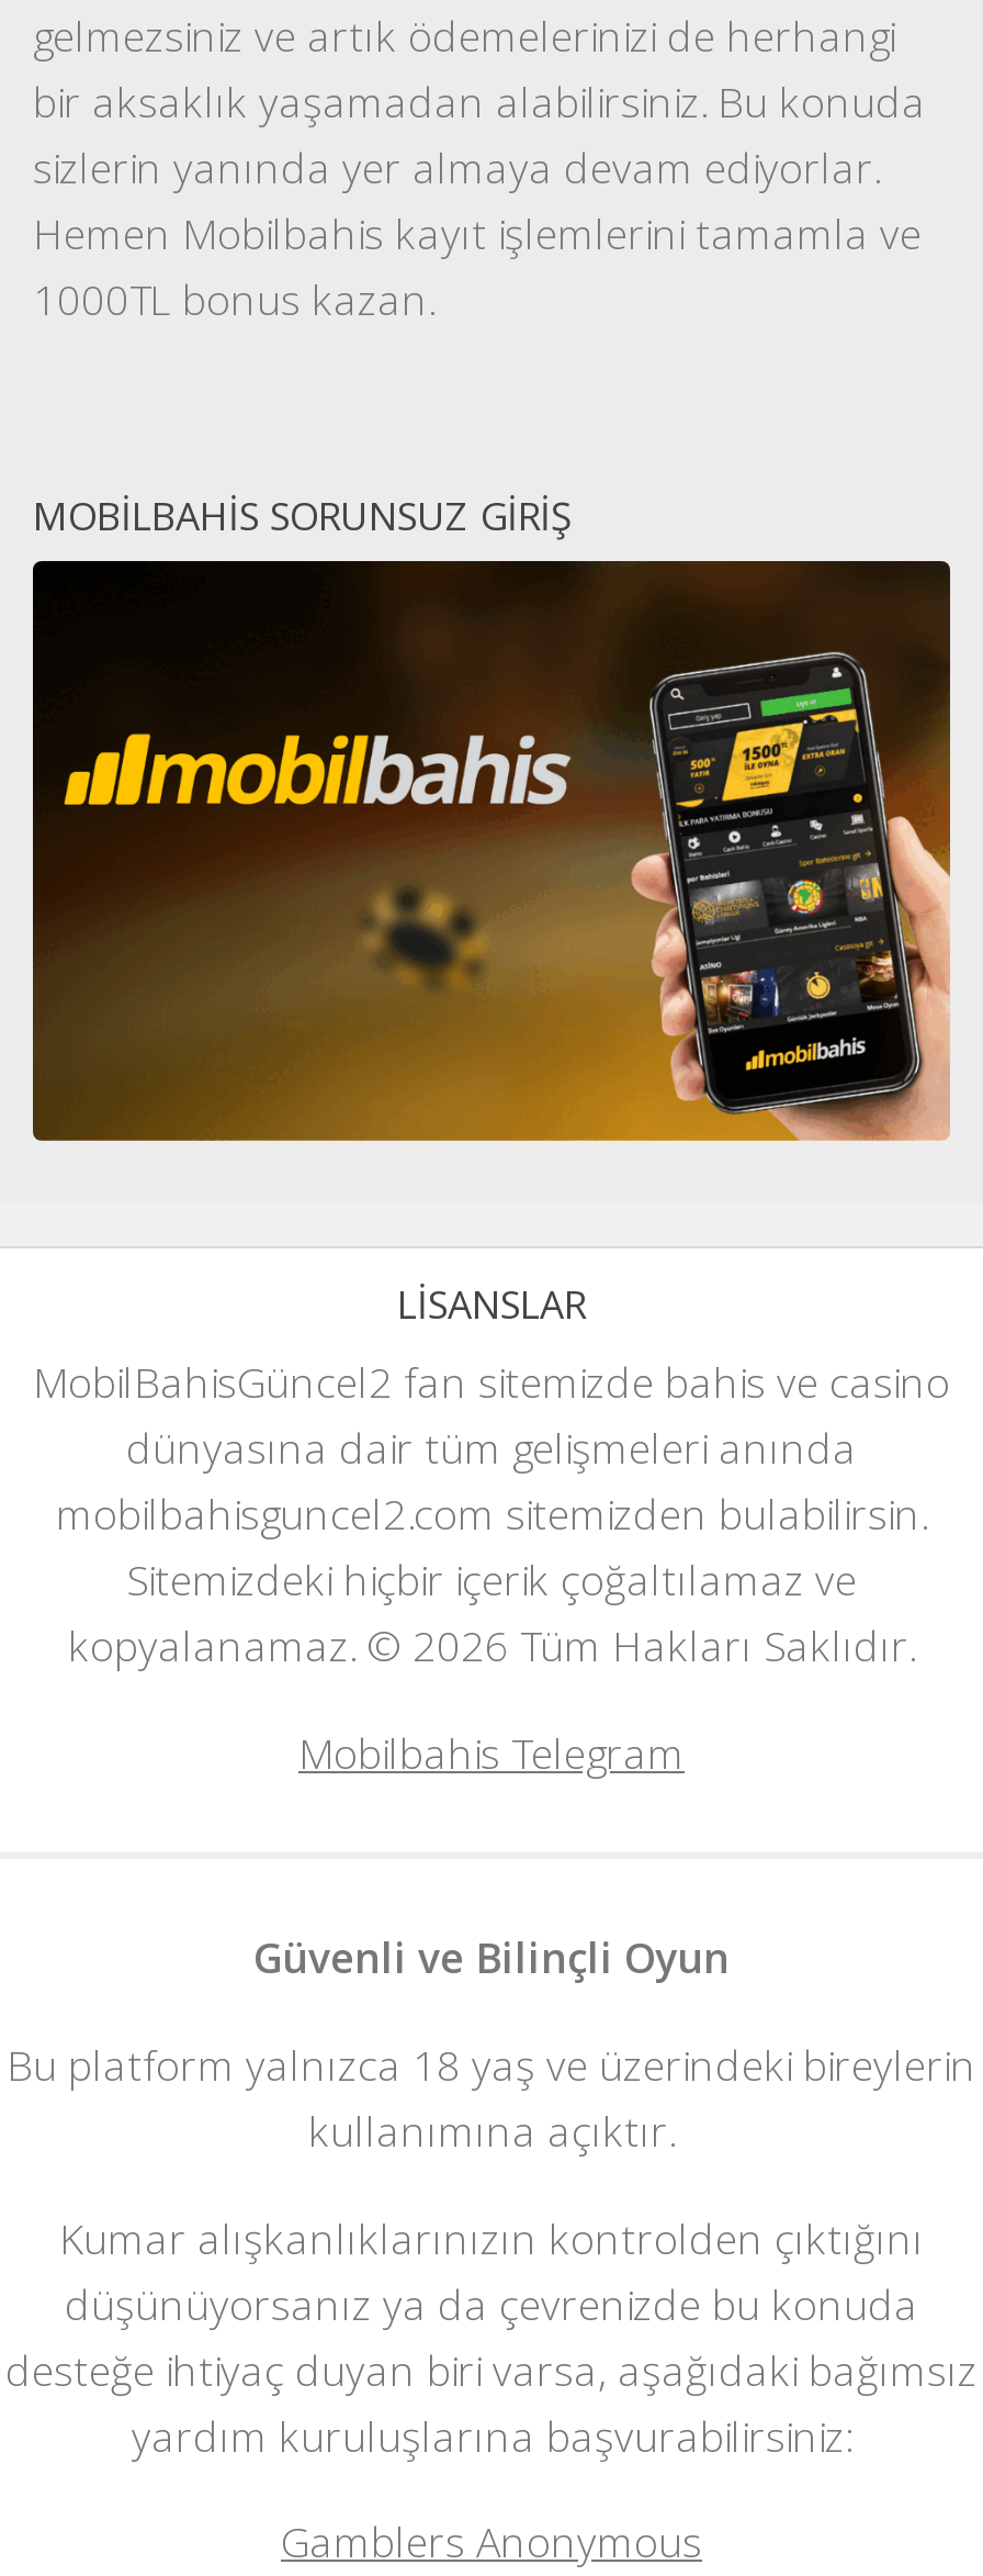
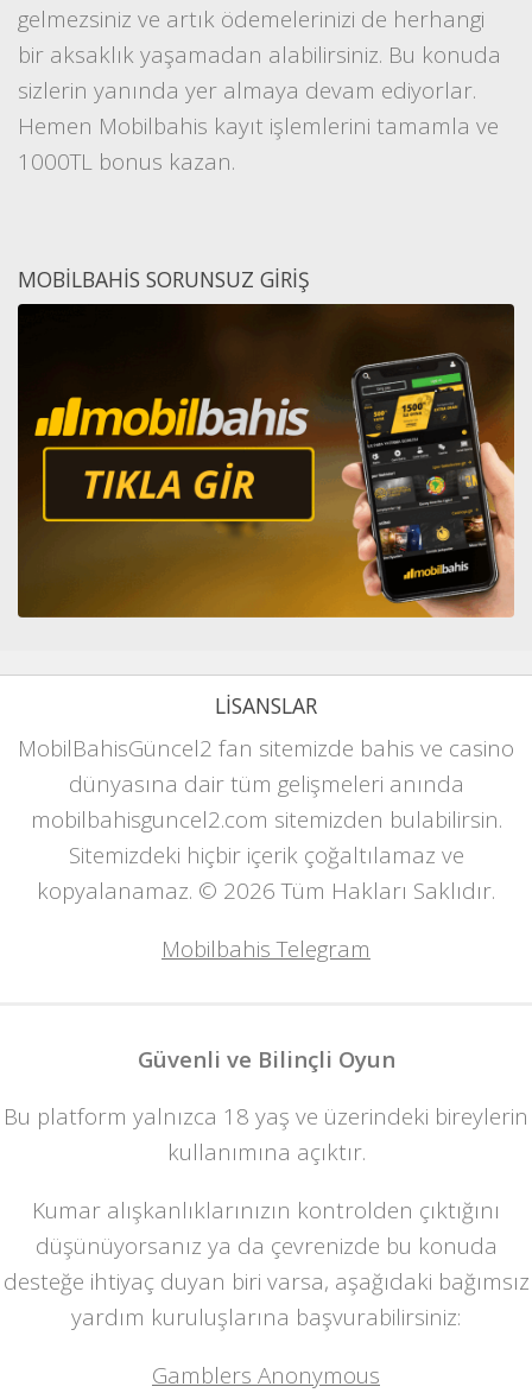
- [image]
+ [image]
